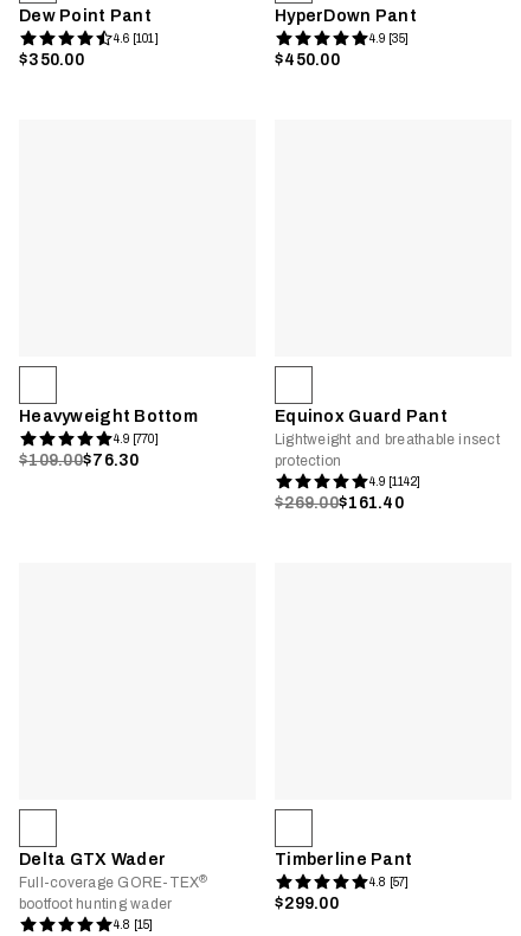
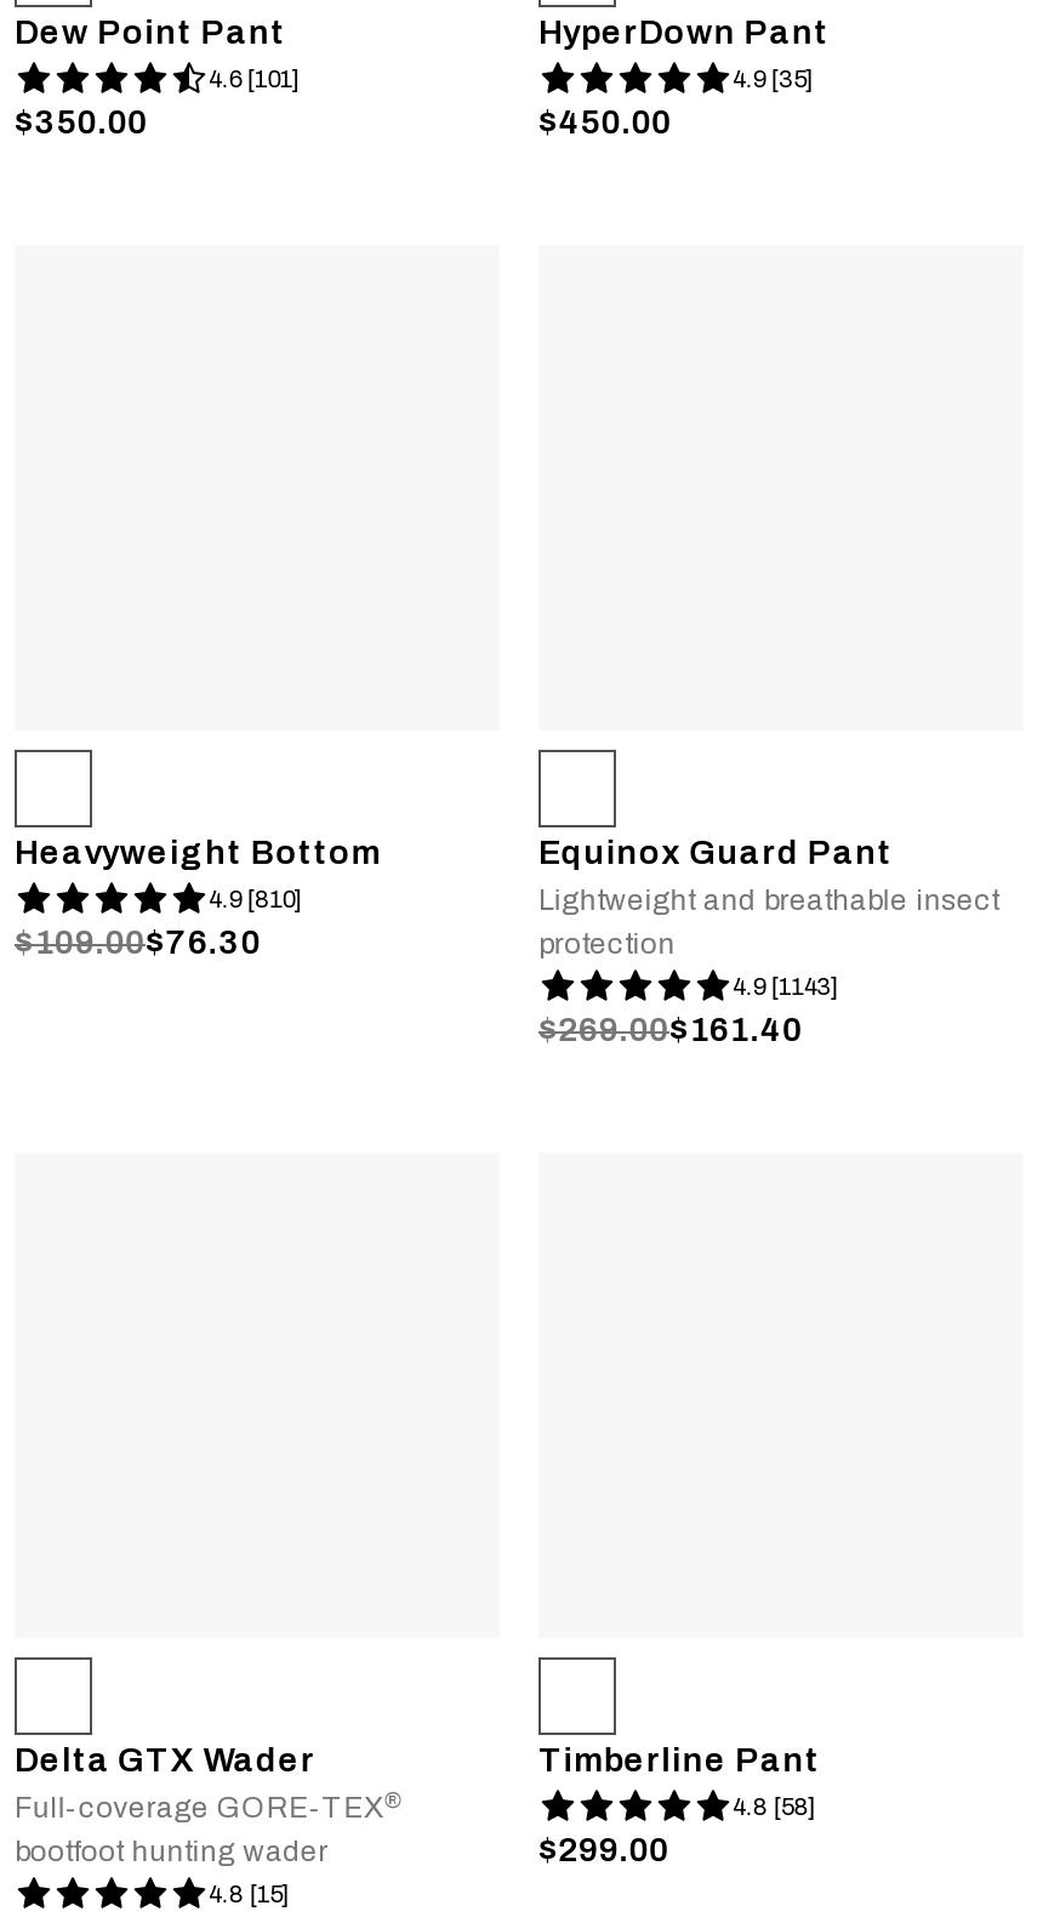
- 4.9 [770]
+ 4.9 [810]

- 4.9 [1142]
+ 4.9 [1143]

- 4.8 [57]
+ 4.8 [58]
